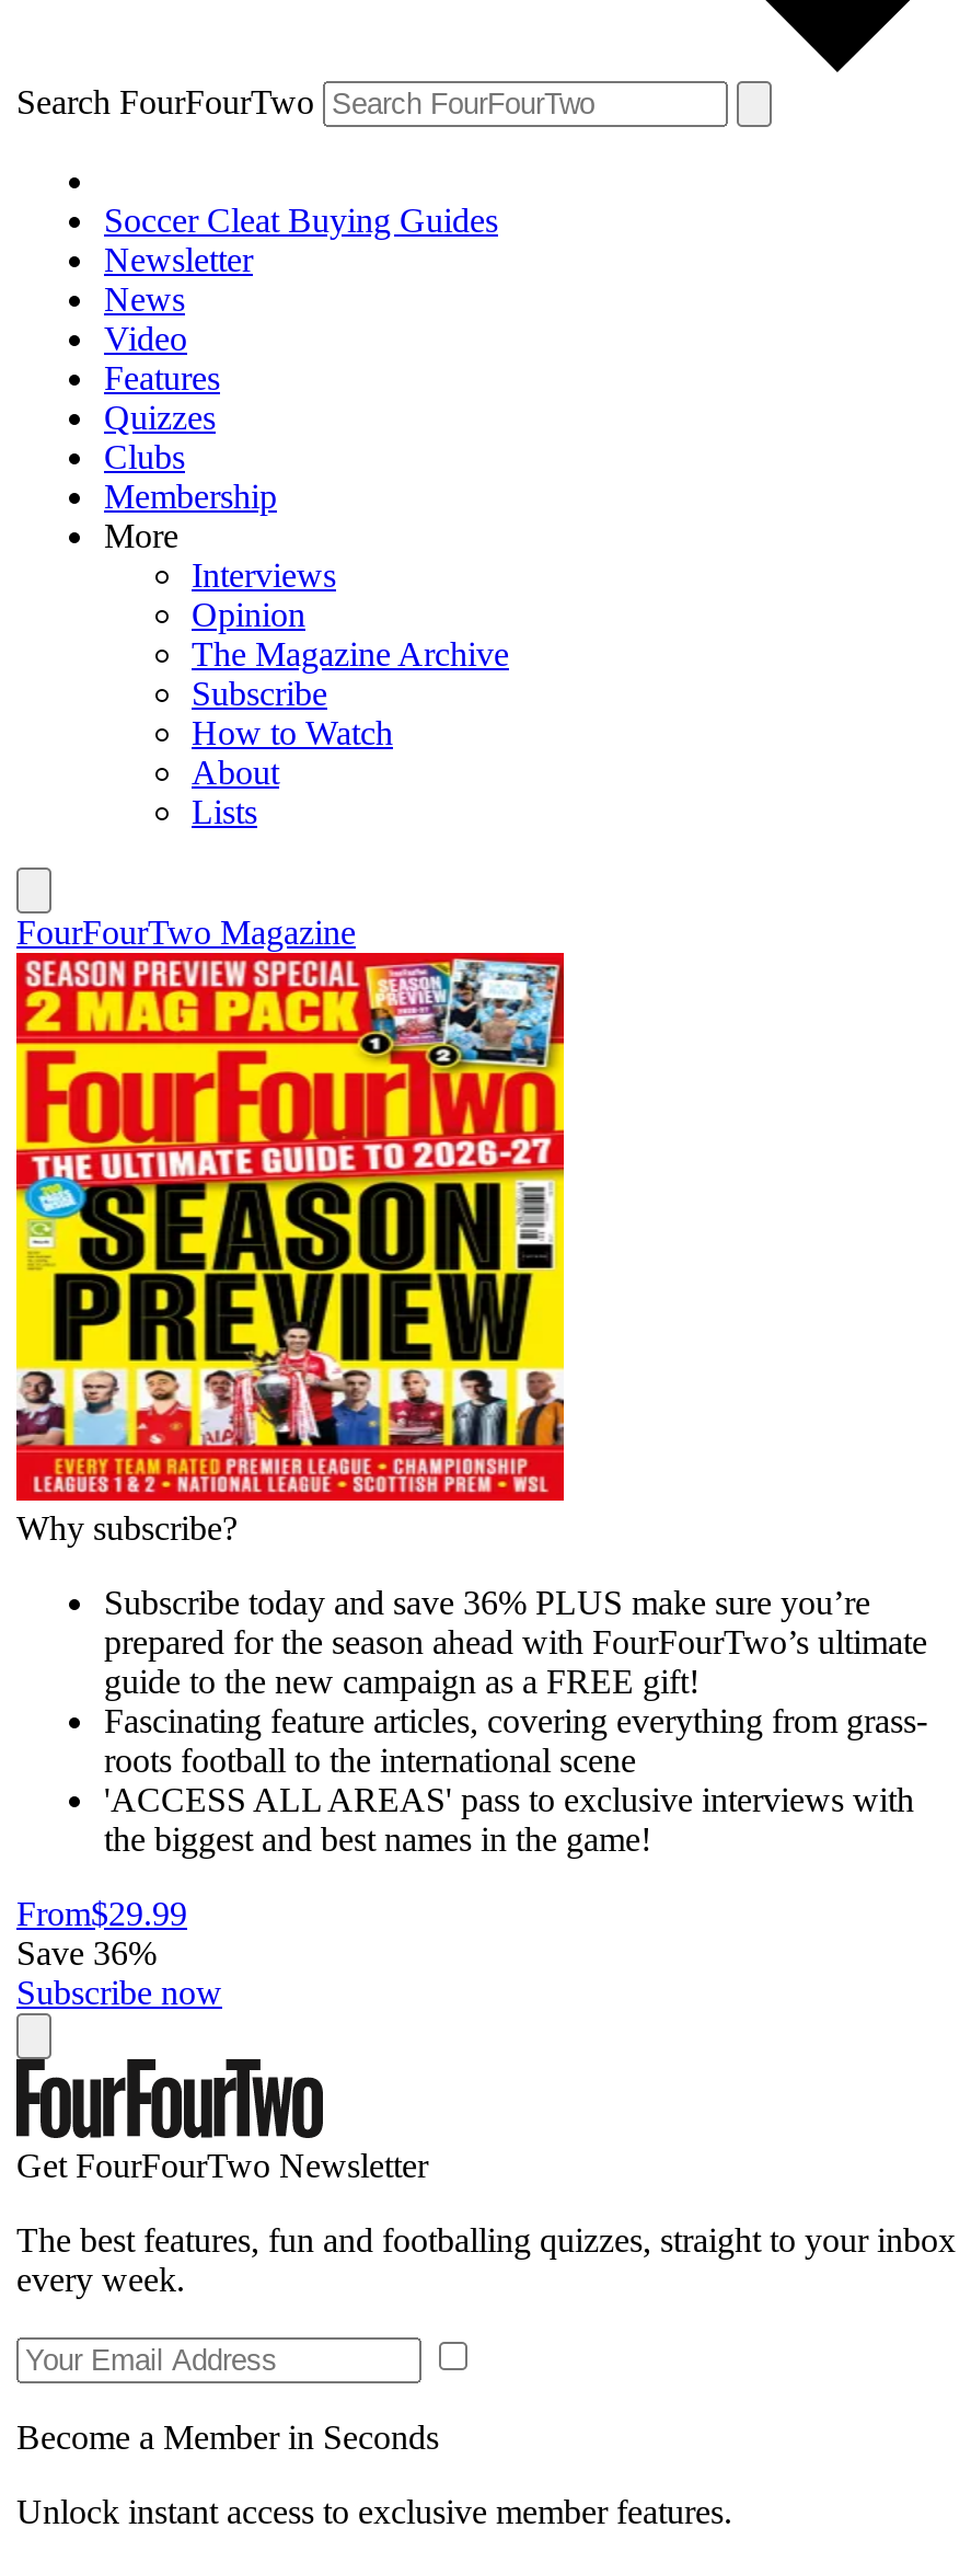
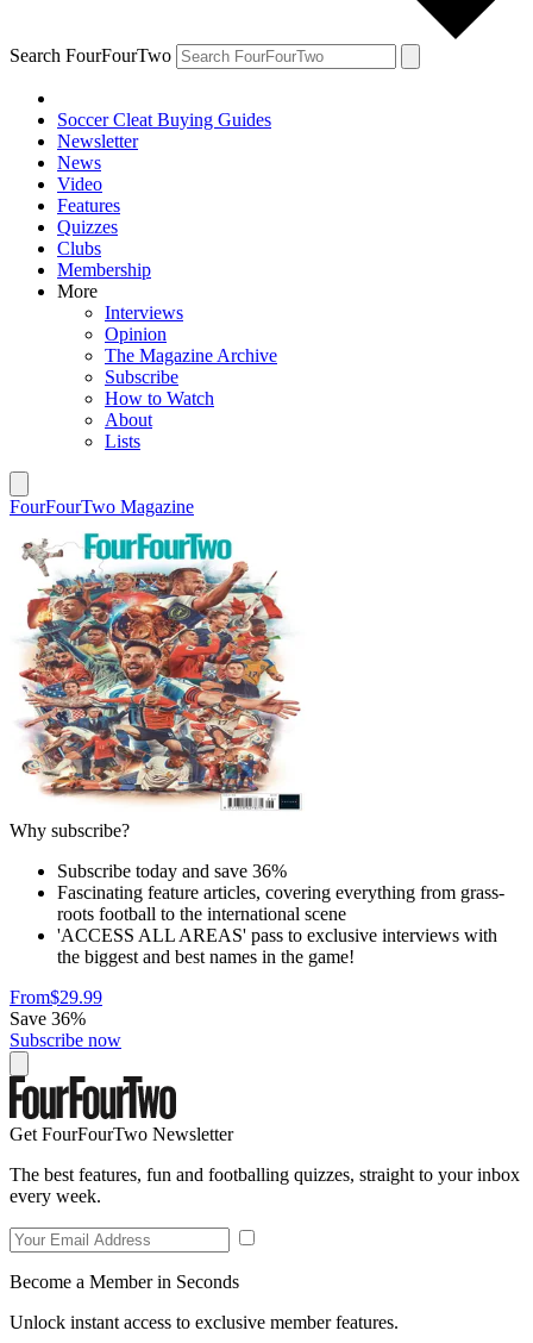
- [image]
- Subscribe today and save 36% PLUS make sure you’re
- prepared for the season ahead with FourFourTwo’s ultimate
- guide to the new campaign as a FREE gift!
+ [image]
+ Subscribe today and save 36%
